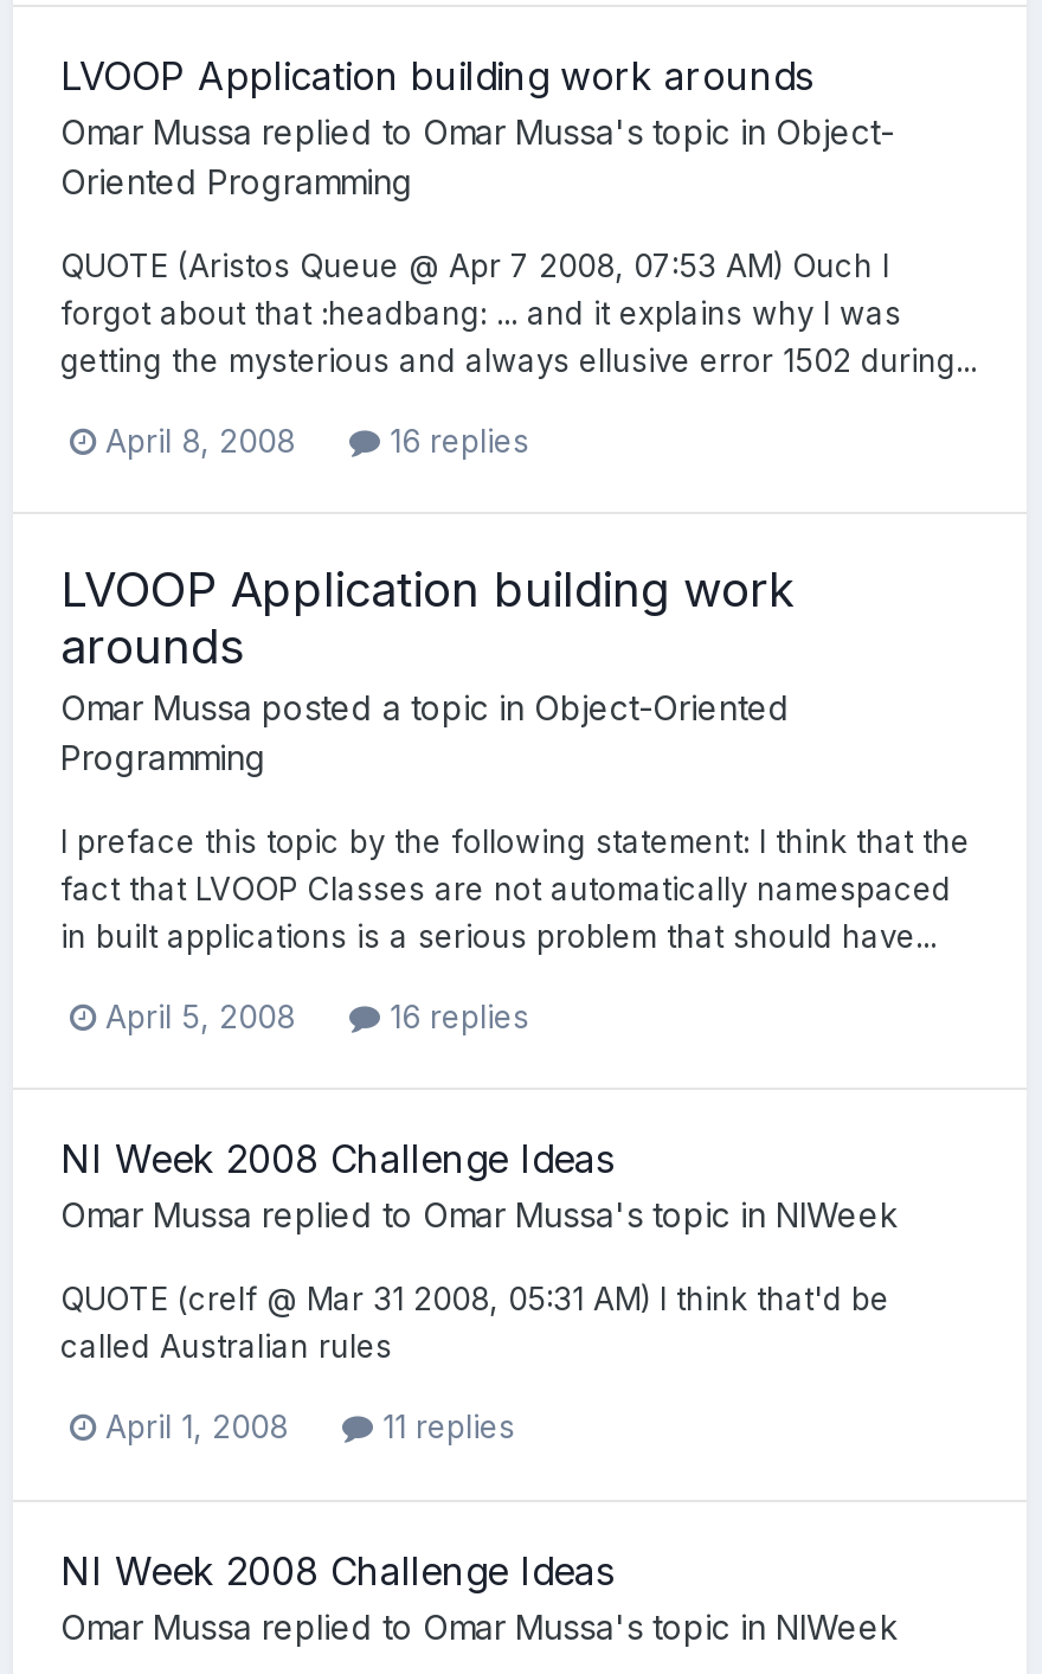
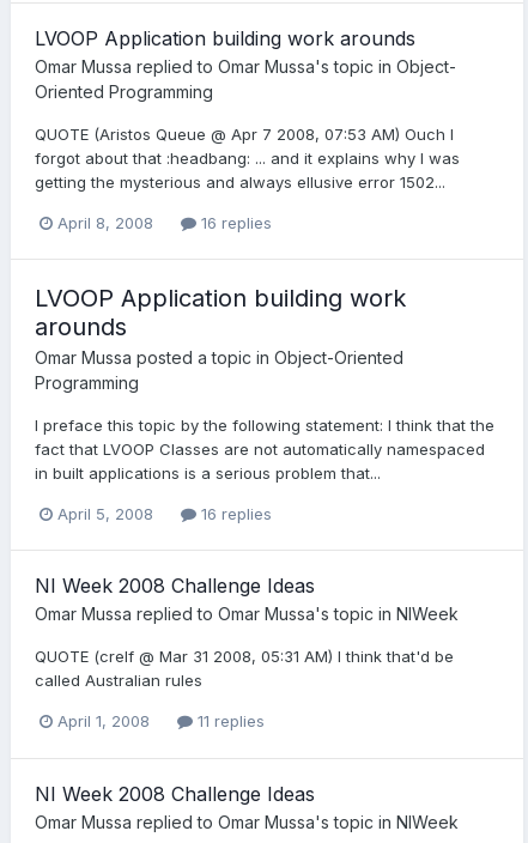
- getting the mysterious and always ellusive error 1502 during...
+ getting the mysterious and always ellusive error 1502...

- in built applications is a serious problem that should have...
+ in built applications is a serious problem that...
